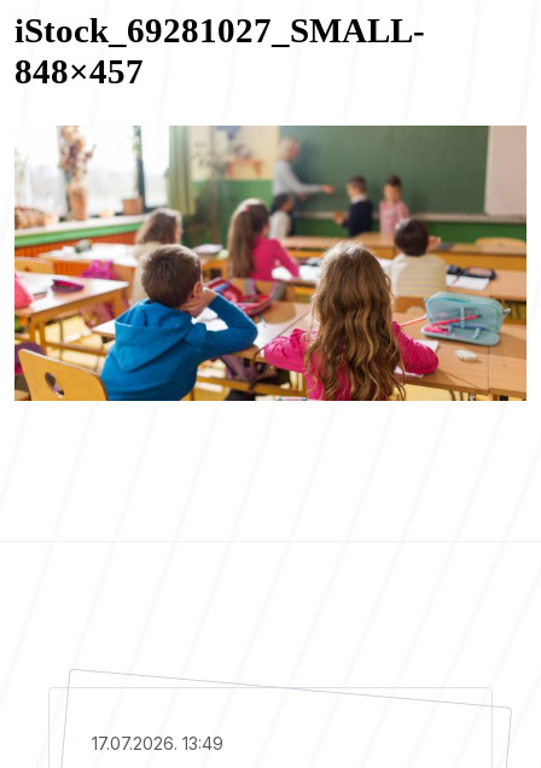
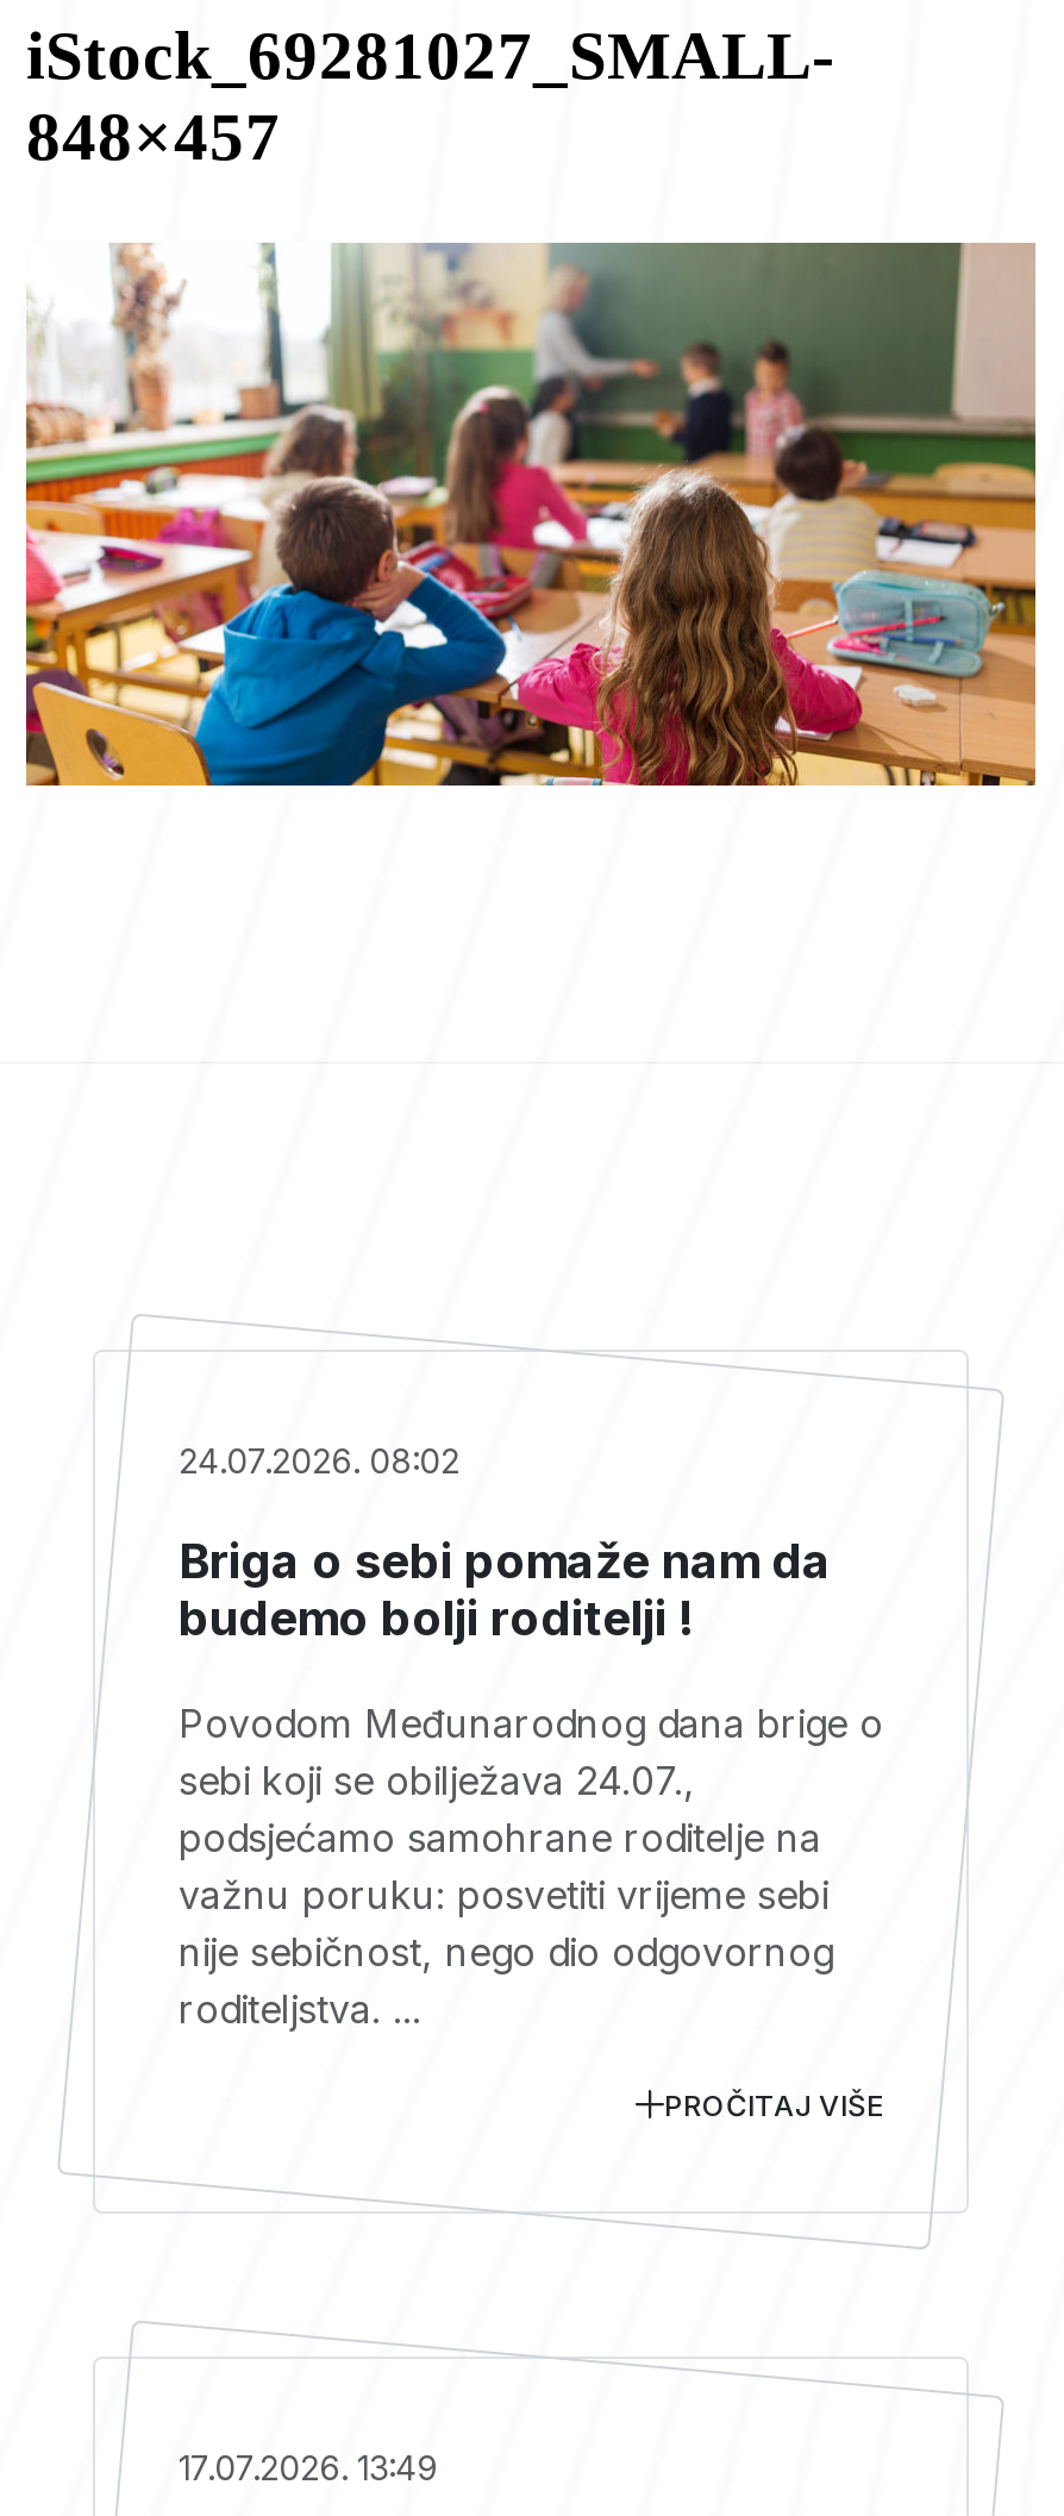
+ 24.07.2026. 08:02
+ Briga o sebi pomaže nam da
+ budemo bolji roditelji !
+ Povodom Međunarodnog dana brige o
+ sebi koji se obilježava 24.07.,
+ podsjećamo samohrane roditelje na
+ važnu poruku: posvetiti vrijeme sebi
+ nije sebičnost, nego dio odgovornog
+ roditeljstva. ...
+ PROČITAJ VIŠE
